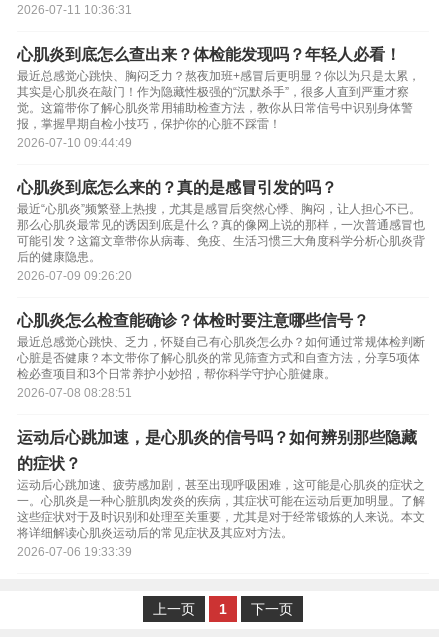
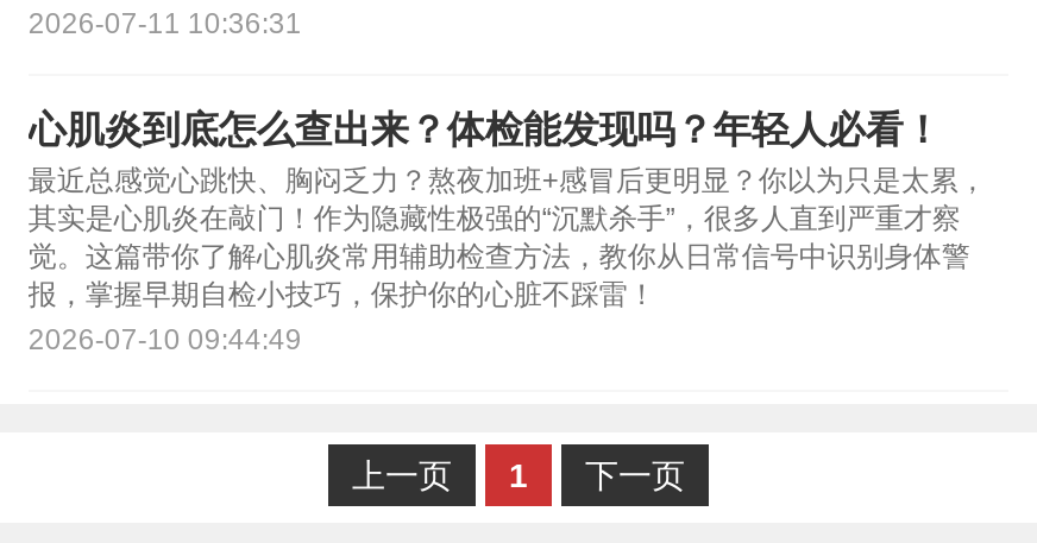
- 心肌炎到底怎么来的？真的是感冒引发的吗？
- 最近“心肌炎”频繁登上热搜，尤其是感冒后突然心悸、胸闷，让人担心不已。
- 那么心肌炎最常见的诱因到底是什么？真的像网上说的那样，一次普通感冒也
- 可能引发？这篇文章带你从病毒、免疫、生活习惯三大角度科学分析心肌炎背
- 后的健康隐患。
- 2026-07-09 09:26:20
- 心肌炎怎么检查能确诊？体检时要注意哪些信号？
- 最近总感觉心跳快、乏力，怀疑自己有心肌炎怎么办？如何通过常规体检判断
- 心脏是否健康？本文带你了解心肌炎的常见筛查方式和自查方法，分享5项体
- 检必查项目和3个日常养护小妙招，帮你科学守护心脏健康。
- 2026-07-08 08:28:51
- 运动后心跳加速，是心肌炎的信号吗？如何辨别那些隐藏
- 的症状？
- 运动后心跳加速、疲劳感加剧，甚至出现呼吸困难，这可能是心肌炎的症状之
- 一。心肌炎是一种心脏肌肉发炎的疾病，其症状可能在运动后更加明显。了解
- 这些症状对于及时识别和处理至关重要，尤其是对于经常锻炼的人来说。本文
- 将详细解读心肌炎运动后的常见症状及其应对方法。
- 2026-07-06 19:33:39
